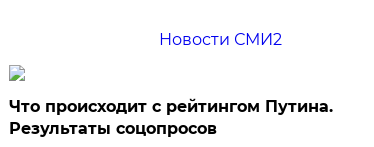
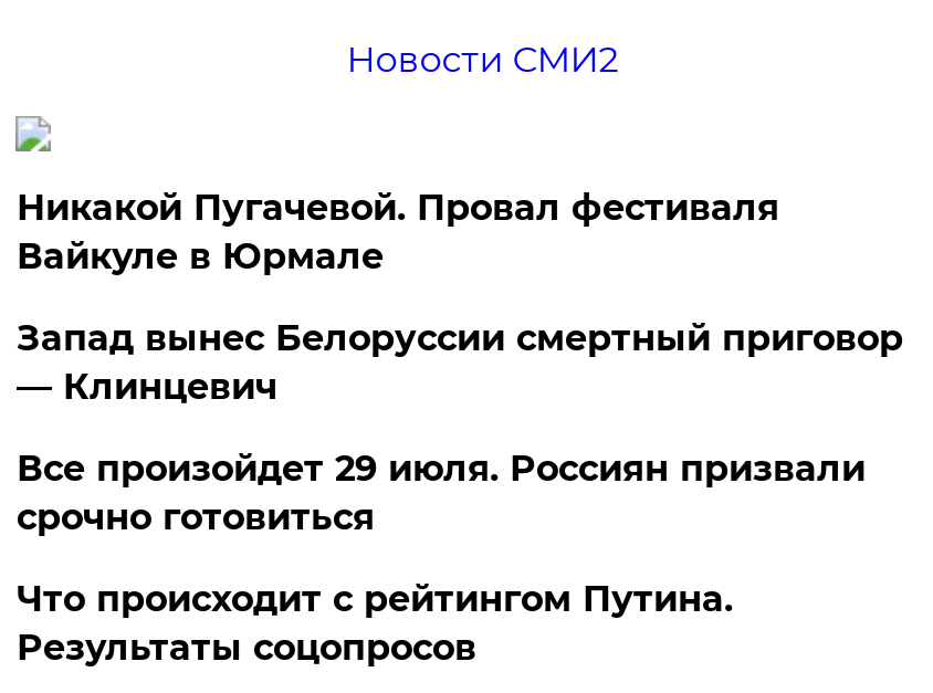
+ Никакой Пугачевой. Провал фестиваля
+ Вайкуле в Юрмале
+ Запад вынес Белоруссии смертный приговор
+ — Клинцевич
+ Все произойдет 29 июля. Россиян призвали
+ срочно готовиться
